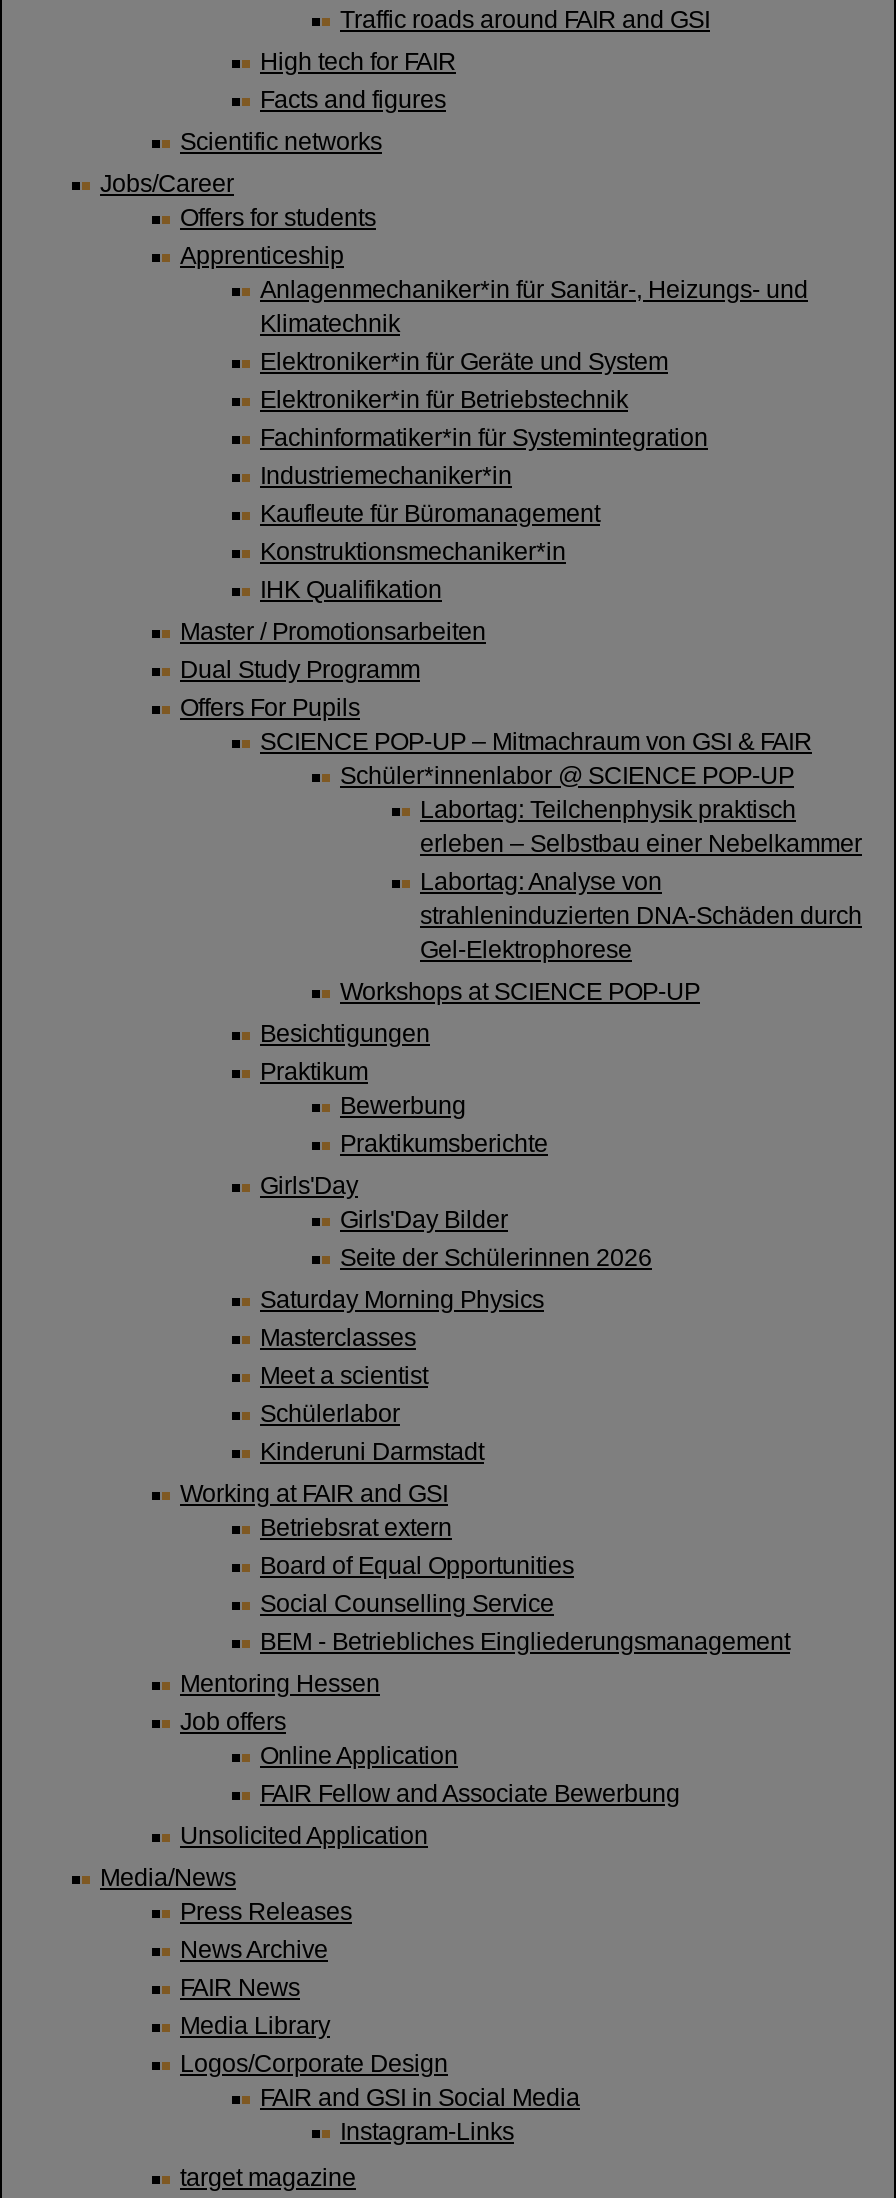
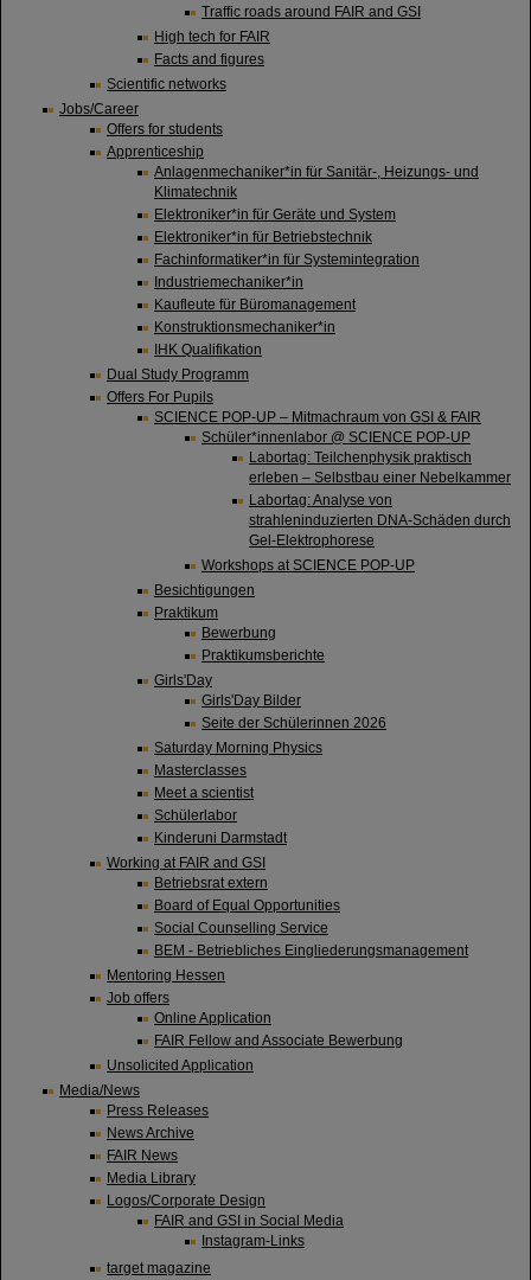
- Master / Promotionsarbeiten
